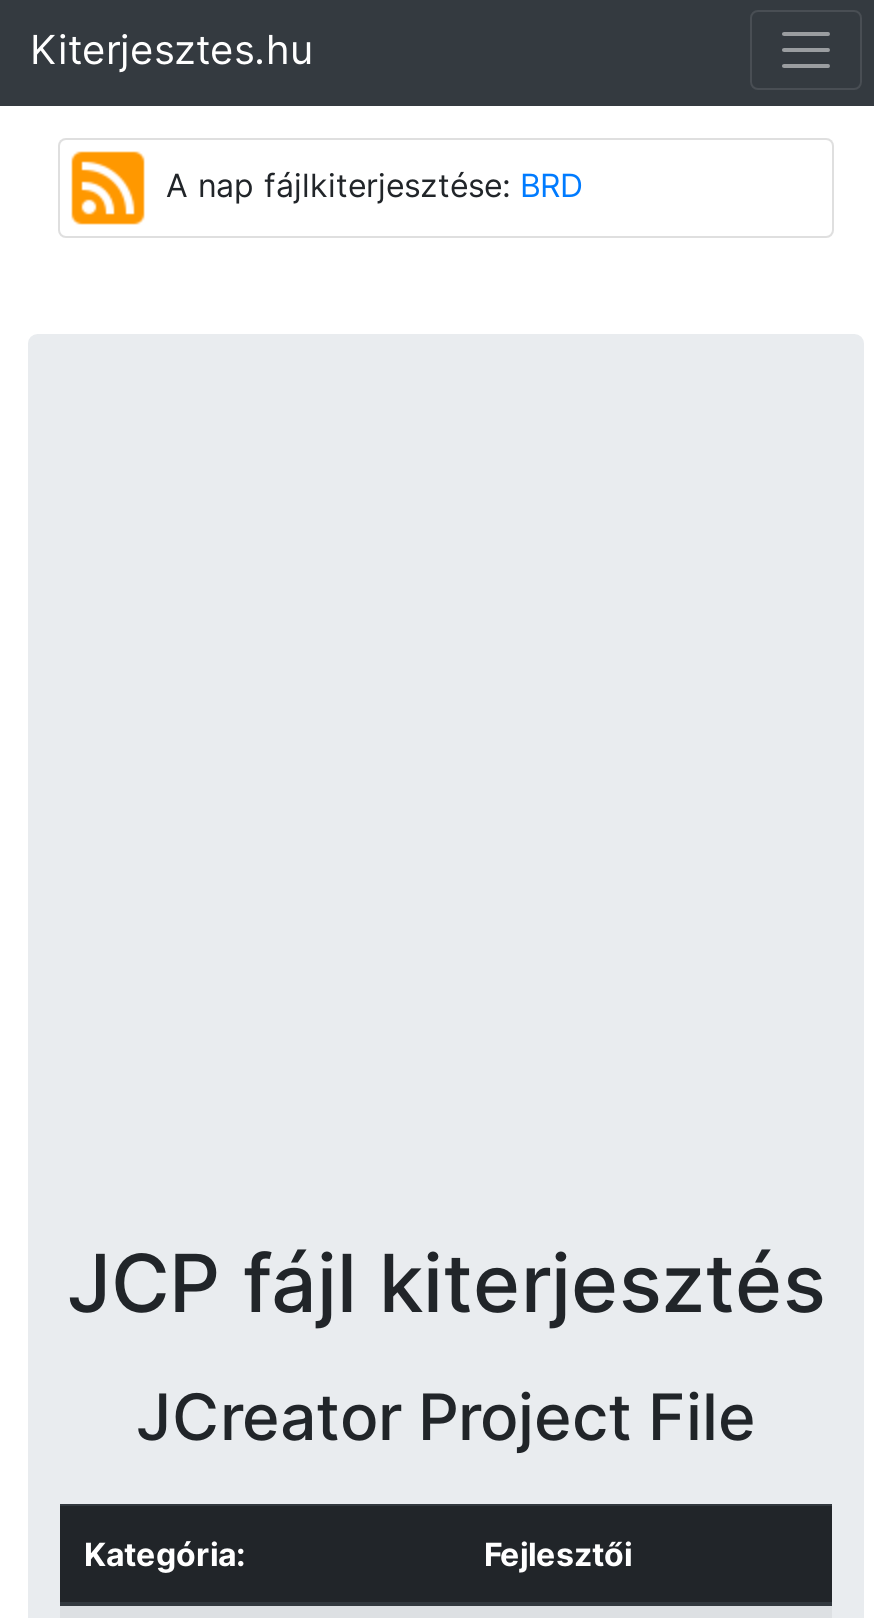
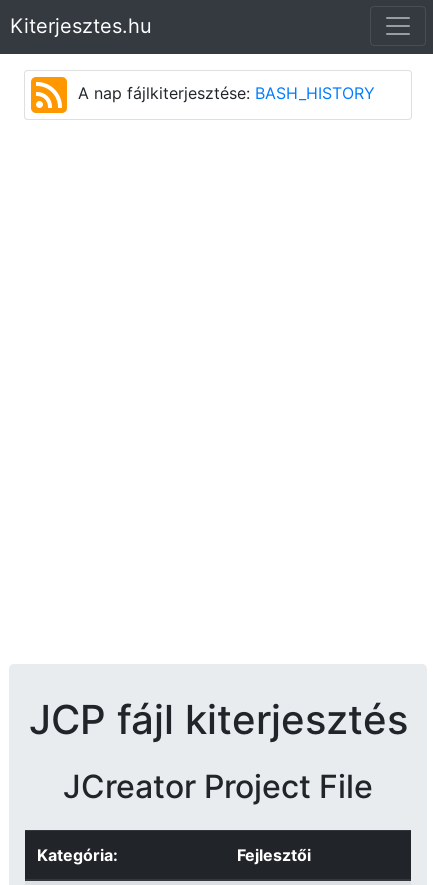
- A nap fájlkiterjesztése: BRD
+ A nap fájlkiterjesztése: BASH_HISTORY
